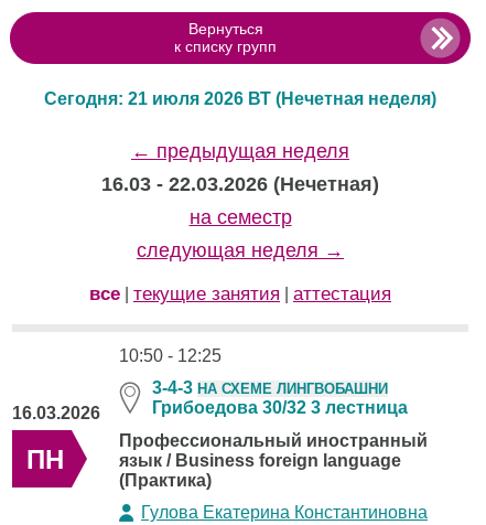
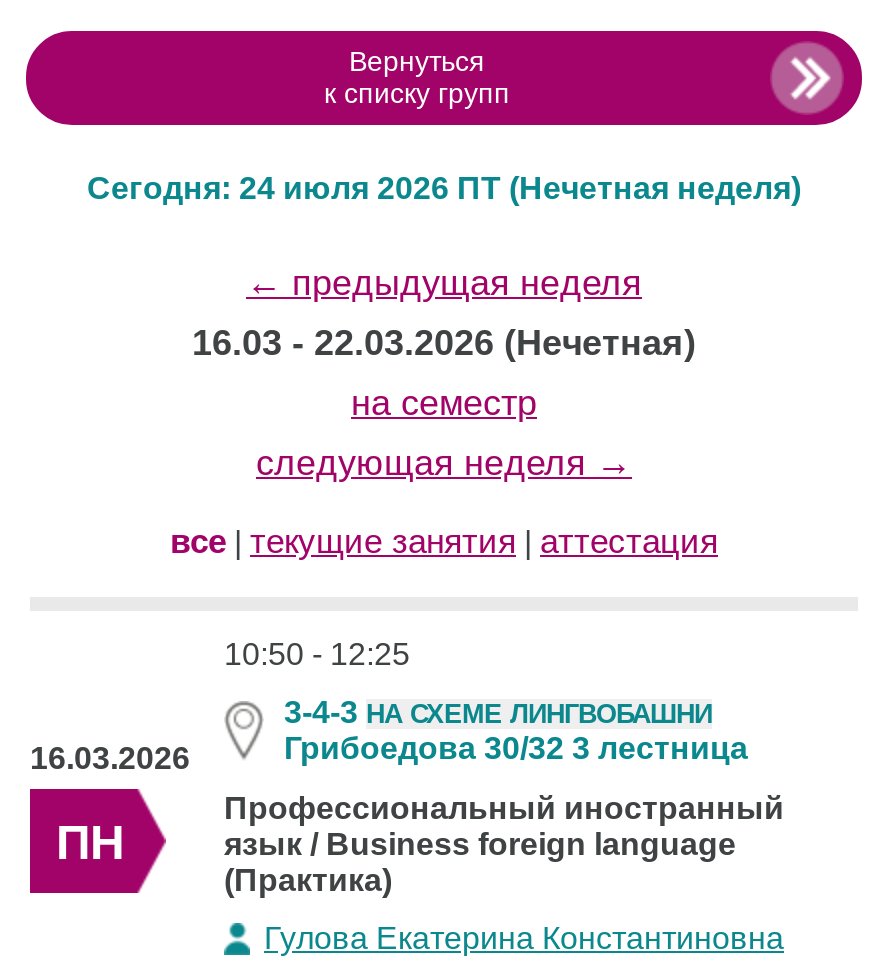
- Сегодня: 21 июля 2026 ВТ (Нечетная неделя)
+ Сегодня: 24 июля 2026 ПТ (Нечетная неделя)
